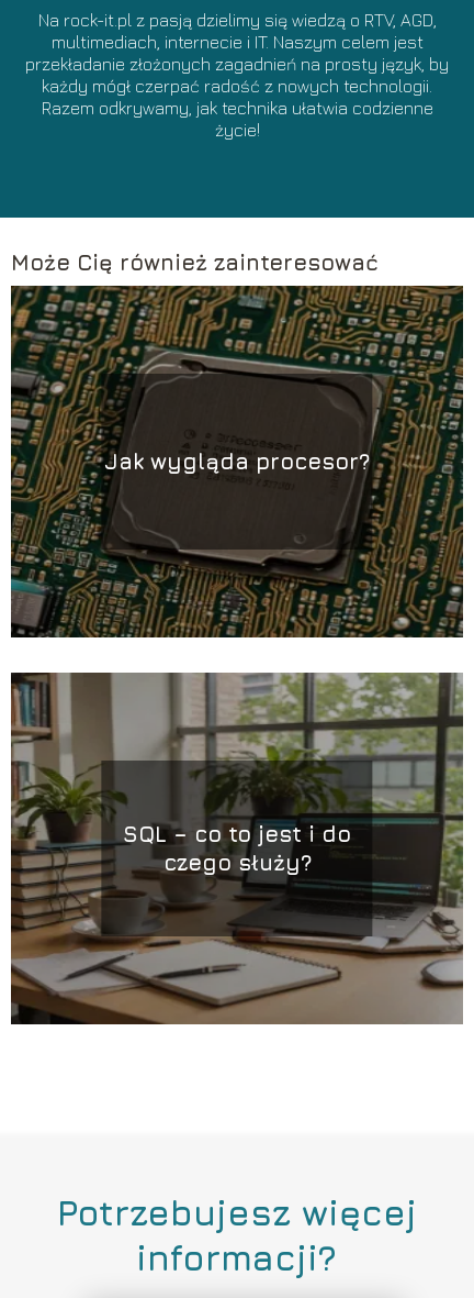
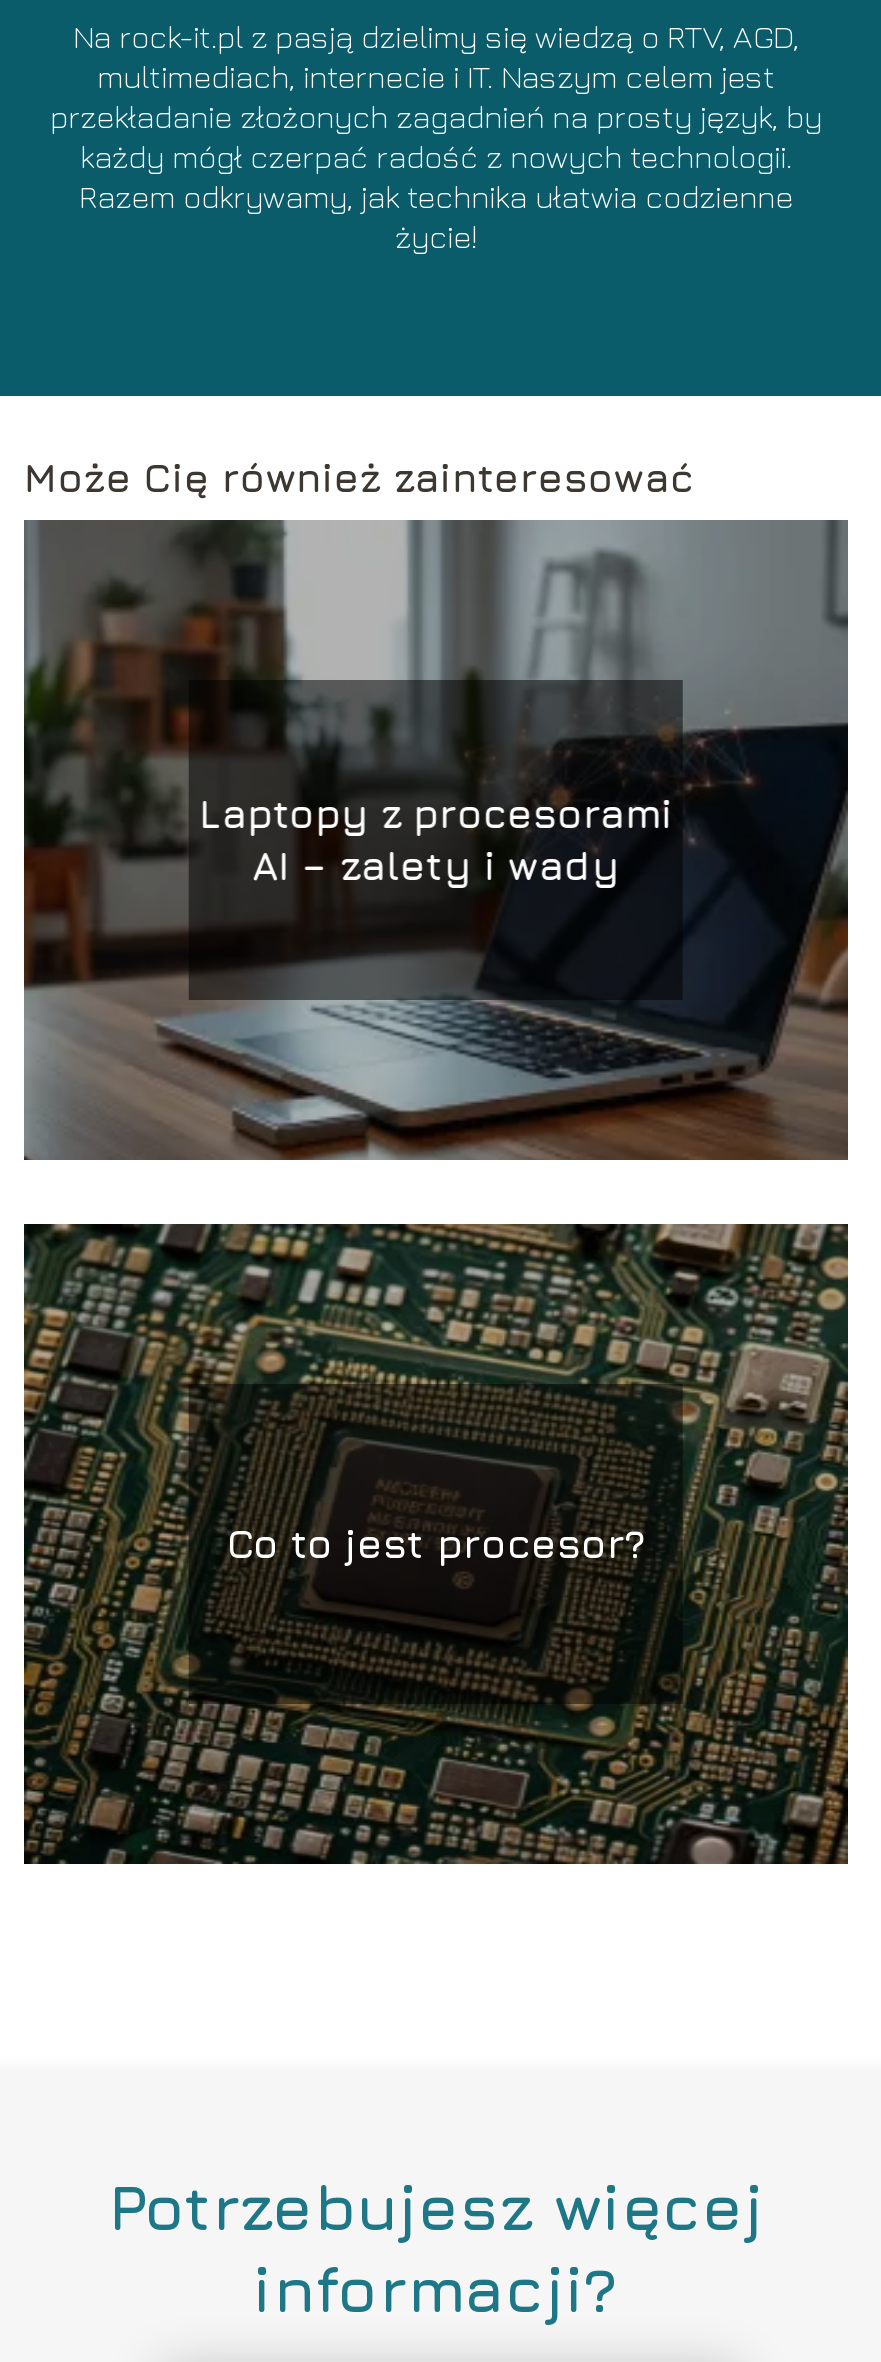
- [image]
- Jak wygląda procesor?
+ [image]
+ Laptopy z procesorami
+ AI – zalety i wady

- [image]
- SQL – co to jest i do
- czego służy?
+ [image]
+ Co to jest procesor?
